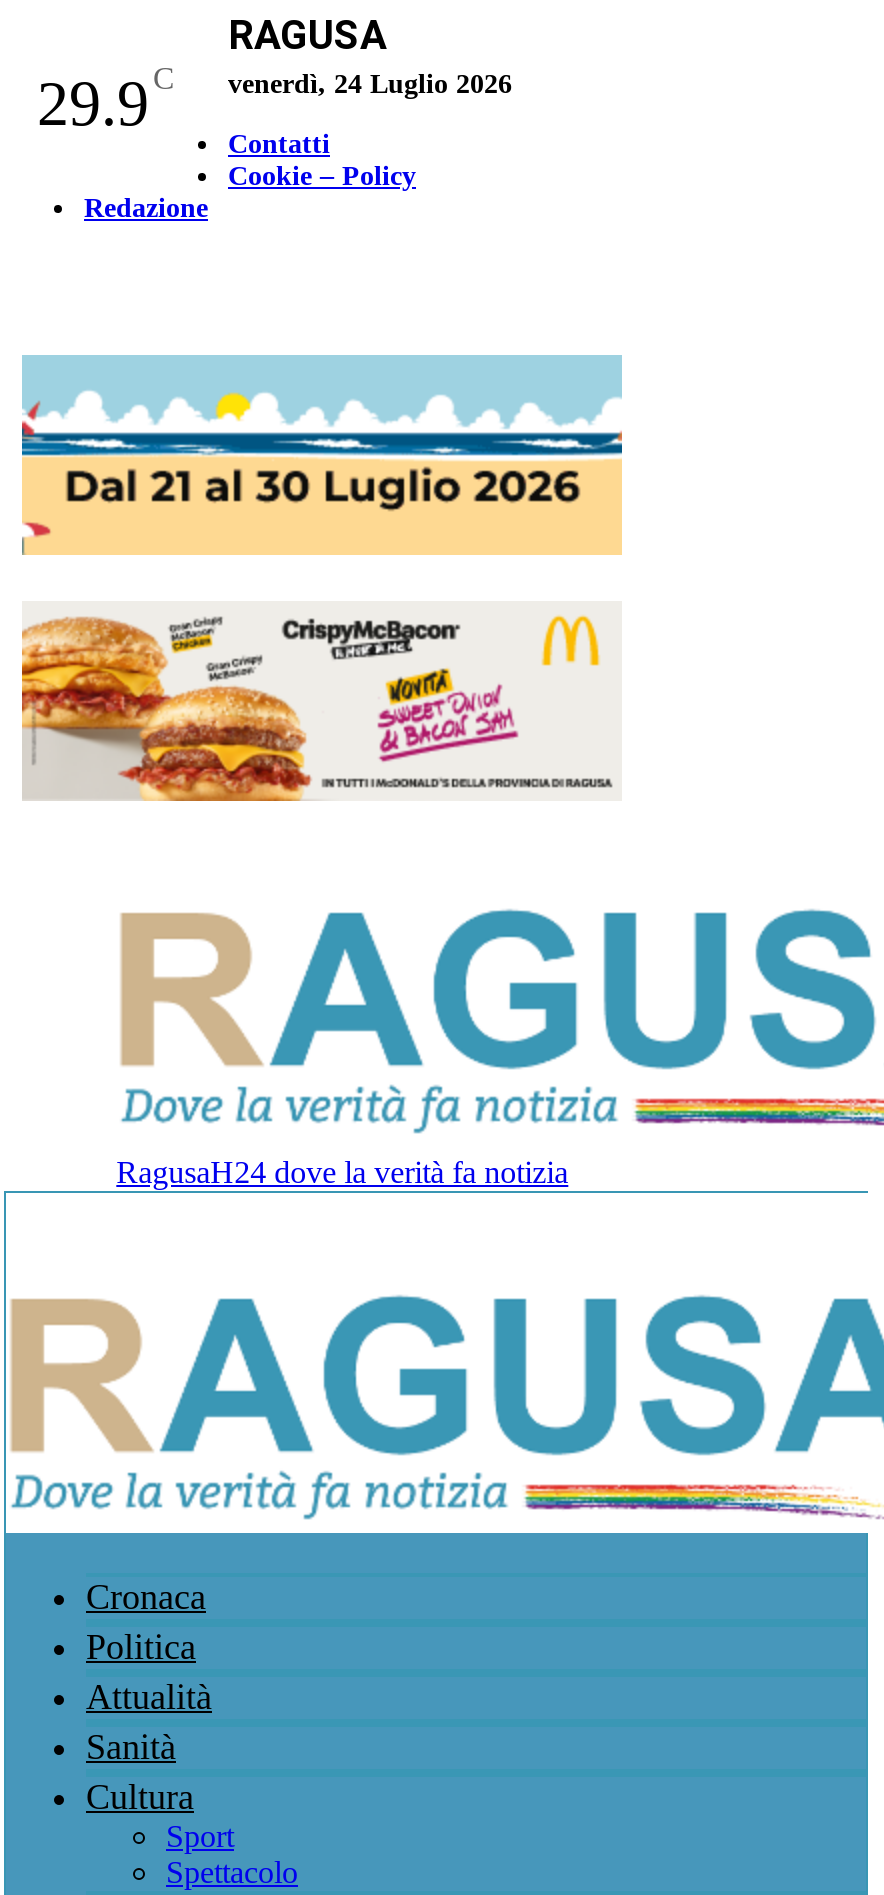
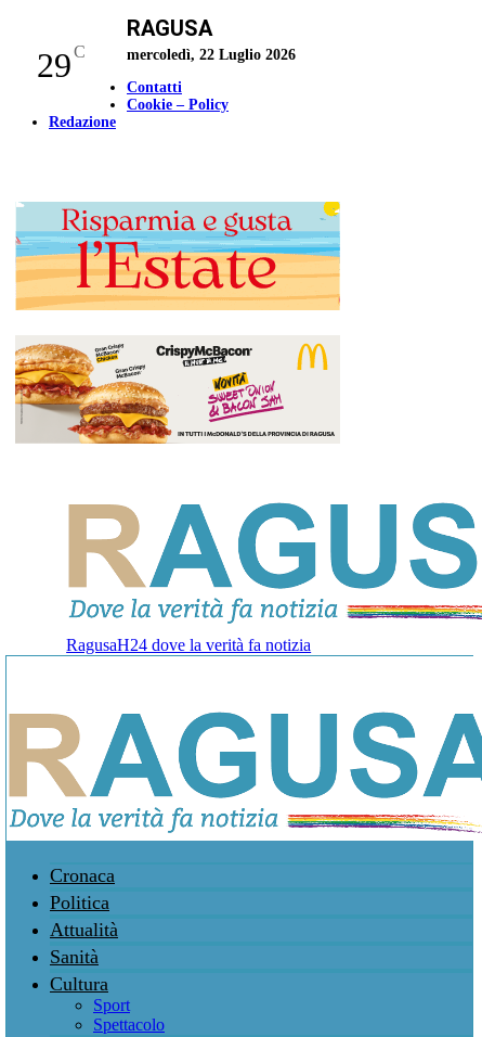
- 29.9 C
+ 29 C

- venerdì, 24 Luglio 2026
+ mercoledì, 22 Luglio 2026

- [image]
+ [image]
